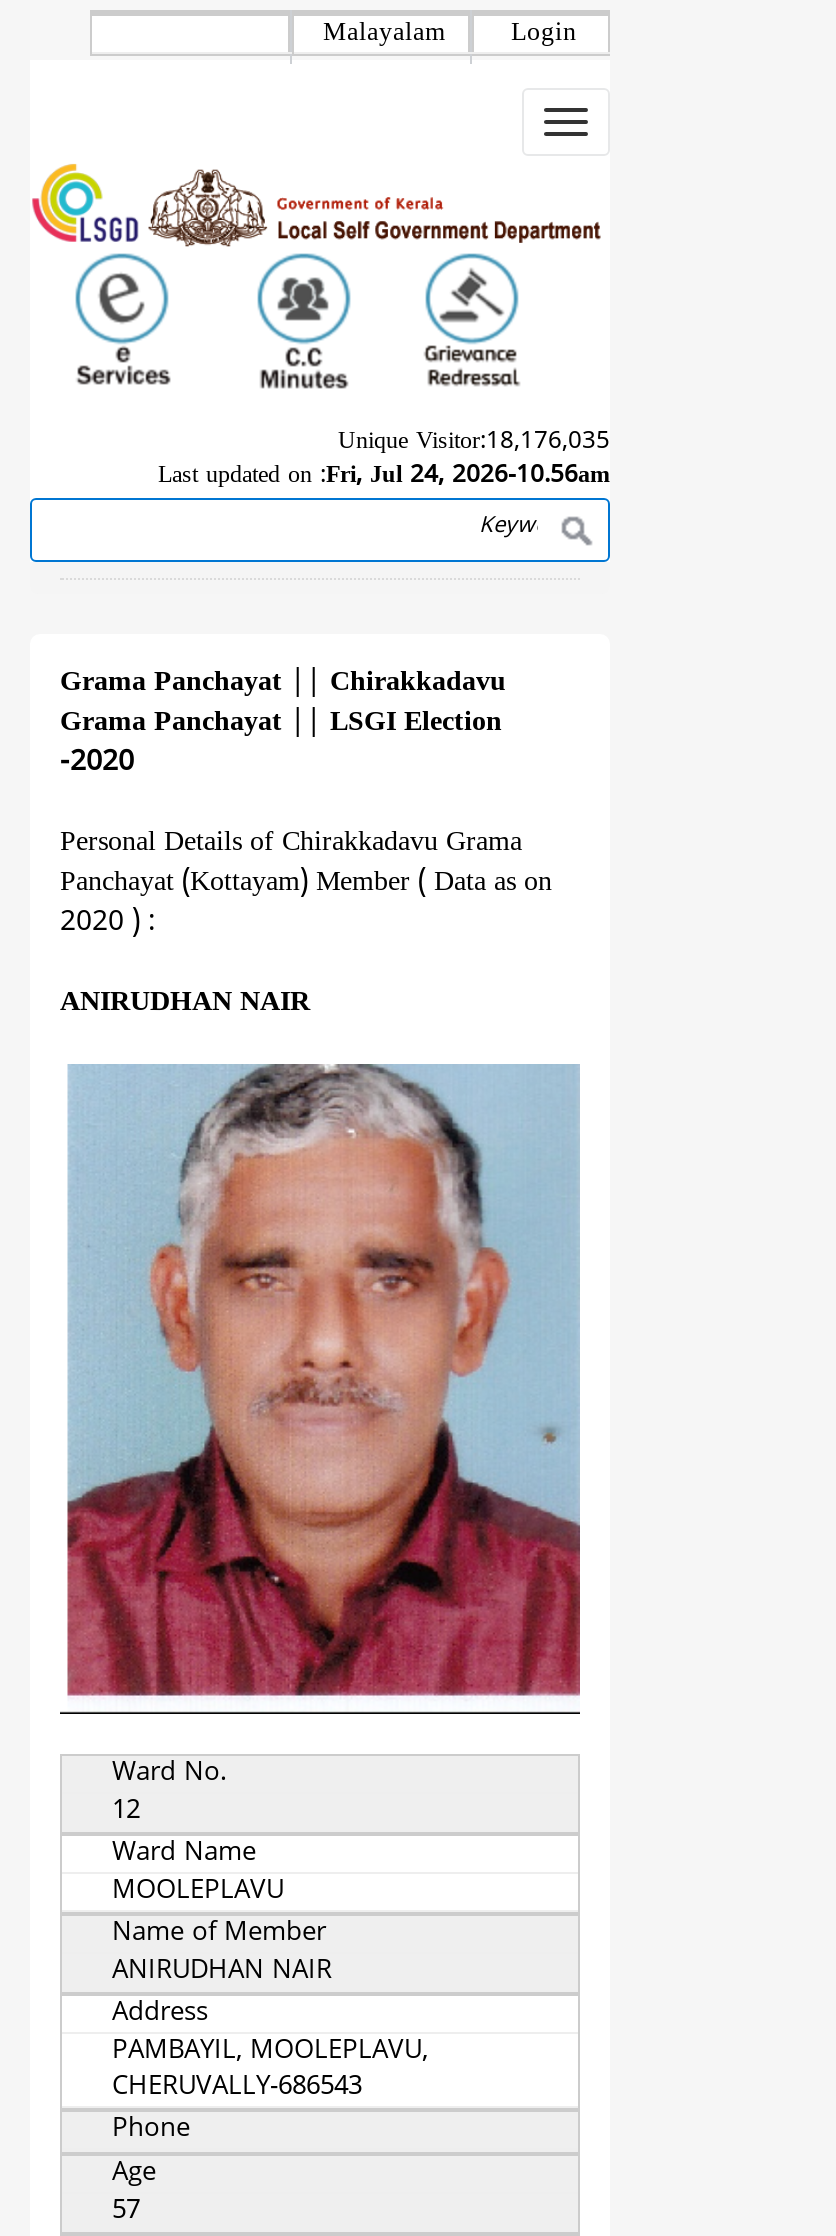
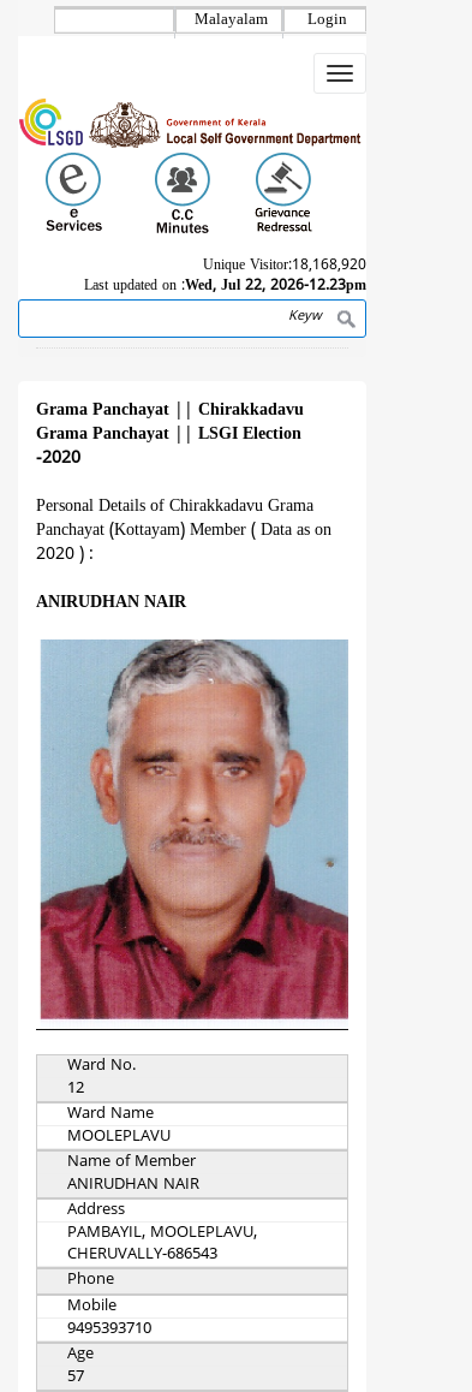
- Unique Visitor:18,176,035
+ Unique Visitor:18,168,920

- Last updated on : Fri, Jul 24, 2026-10.56am
+ Last updated on : Wed, Jul 22, 2026-12.23pm

+ Mobile
+ 9495393710
